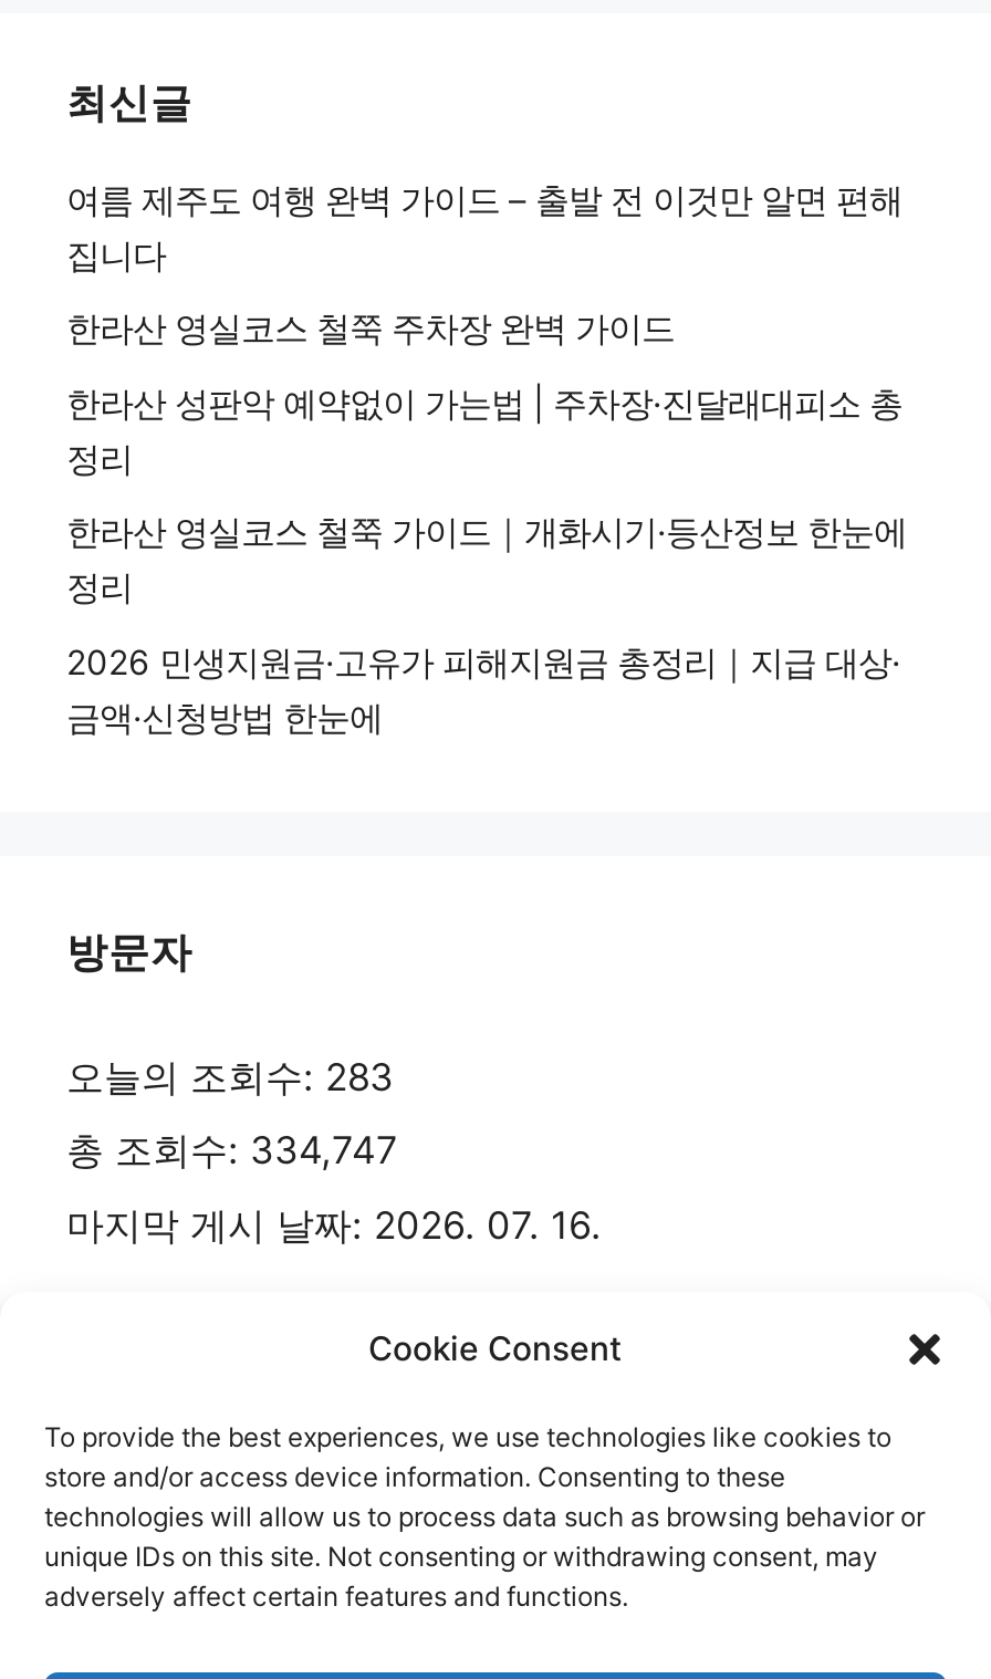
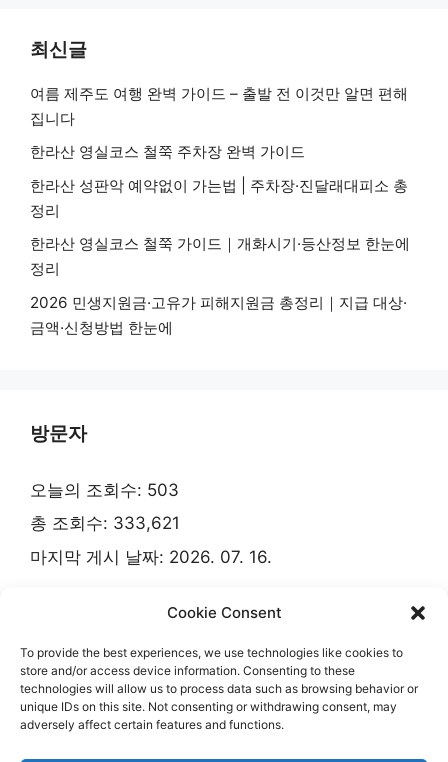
- 오늘의 조회수: 283
+ 오늘의 조회수: 503

- 총 조회수: 334,747
+ 총 조회수: 333,621
